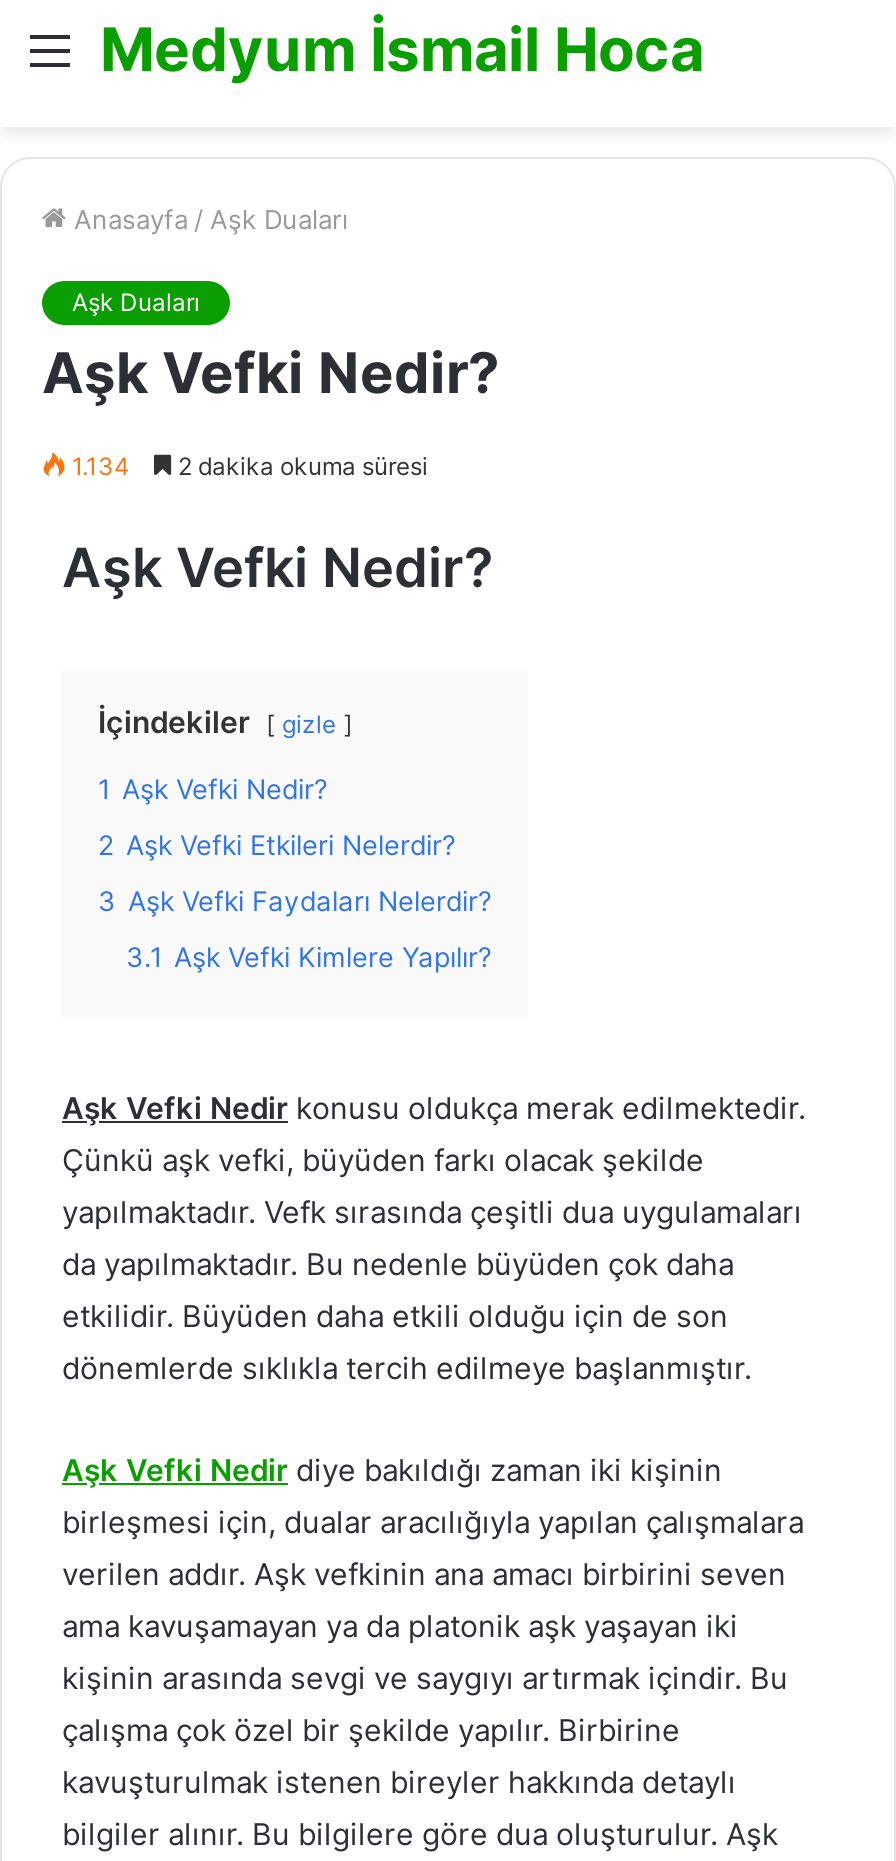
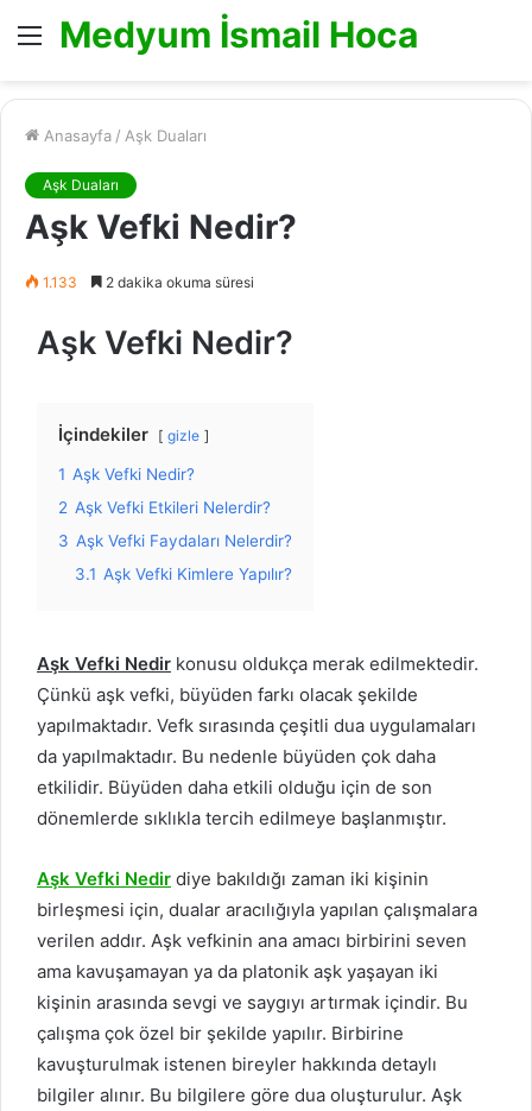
- 1.134 2 dakika okuma süresi
+ 1.133 2 dakika okuma süresi
